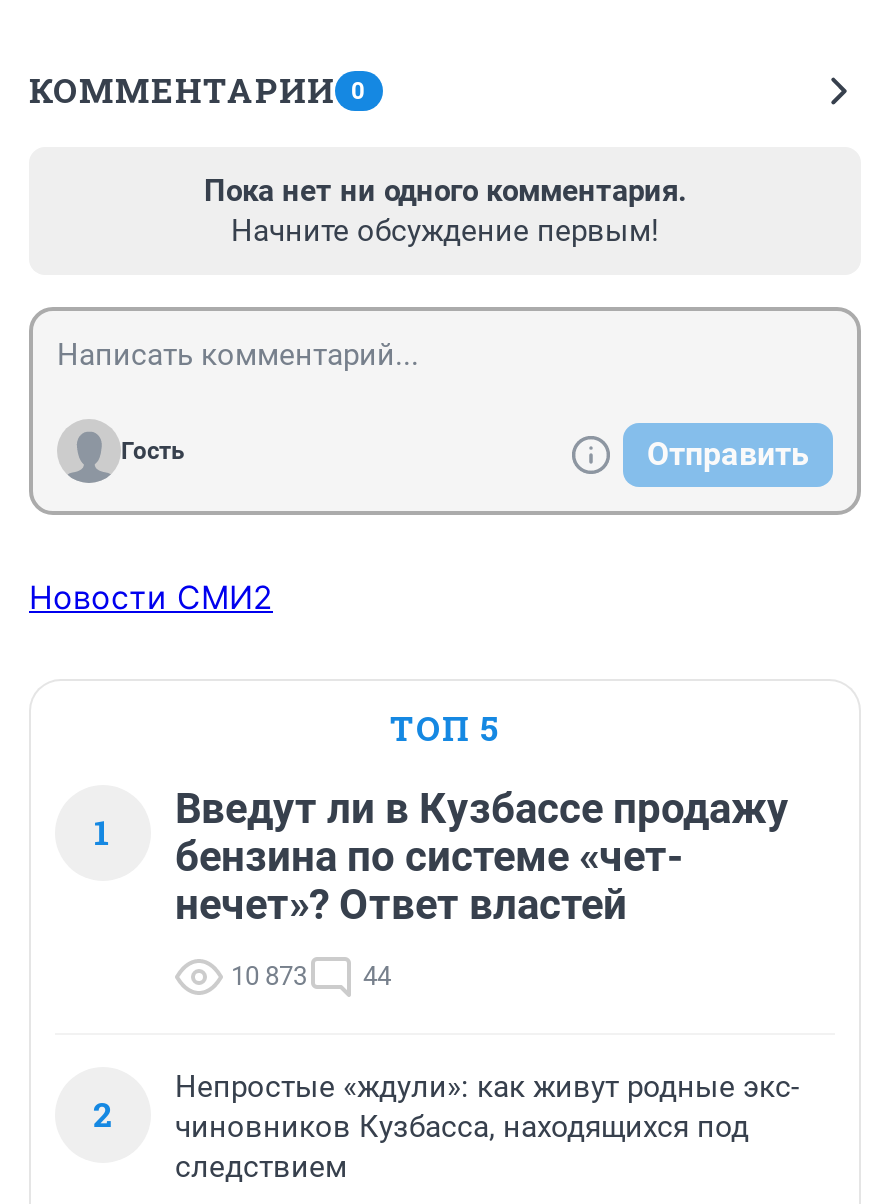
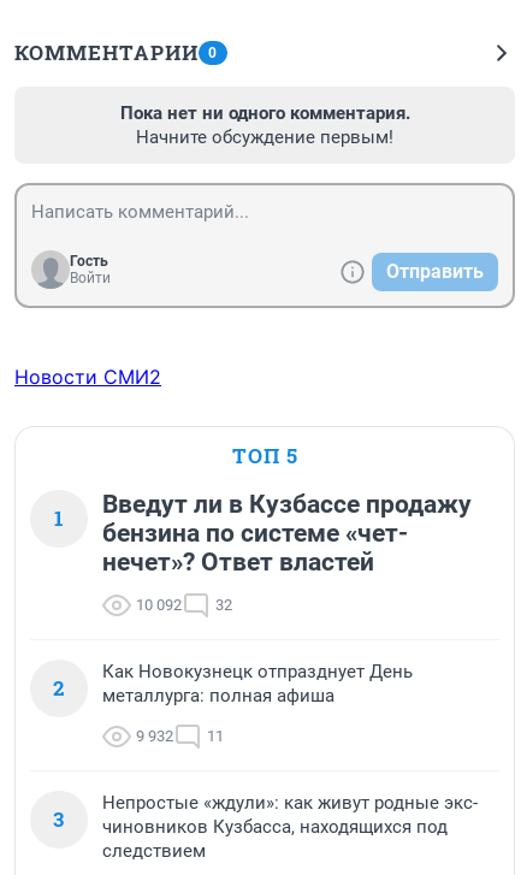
+ Войти

+ Как Новокузнецк отпразднует День
+ металлурга: полная афиша
+ 9 932
+ 11
+ 3

- 10 873
+ 10 092

- 44
+ 32
